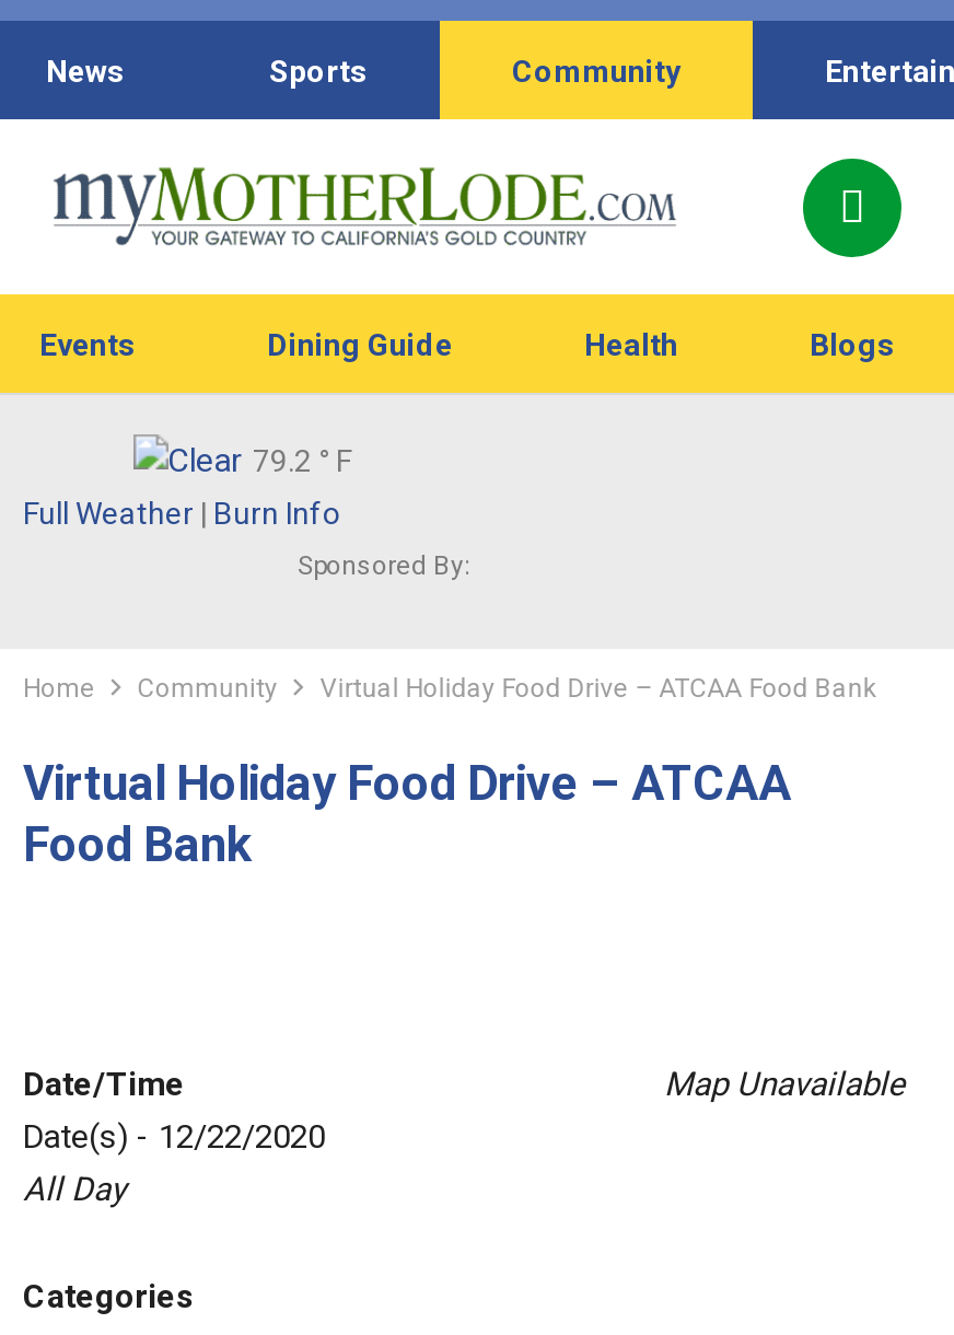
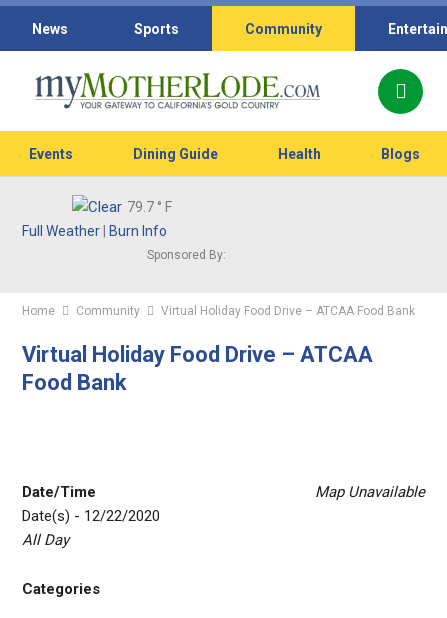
- 79.2 ° F
+ 79.7 ° F
